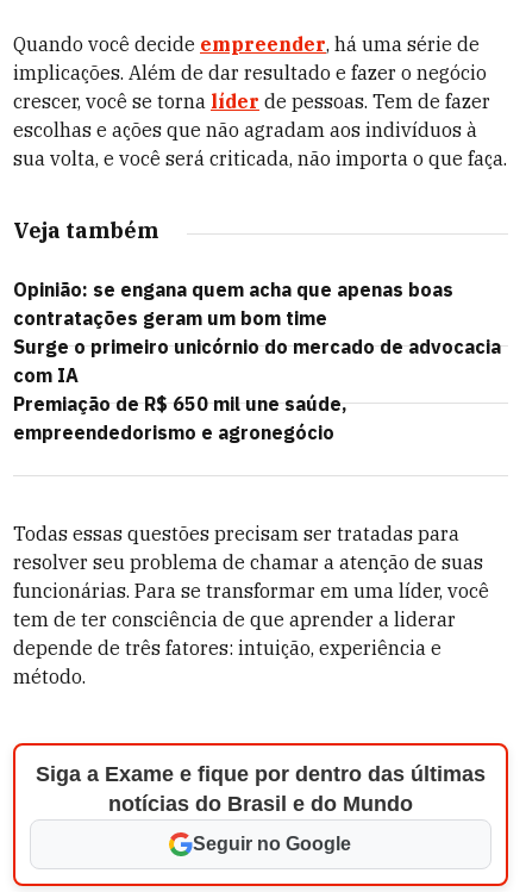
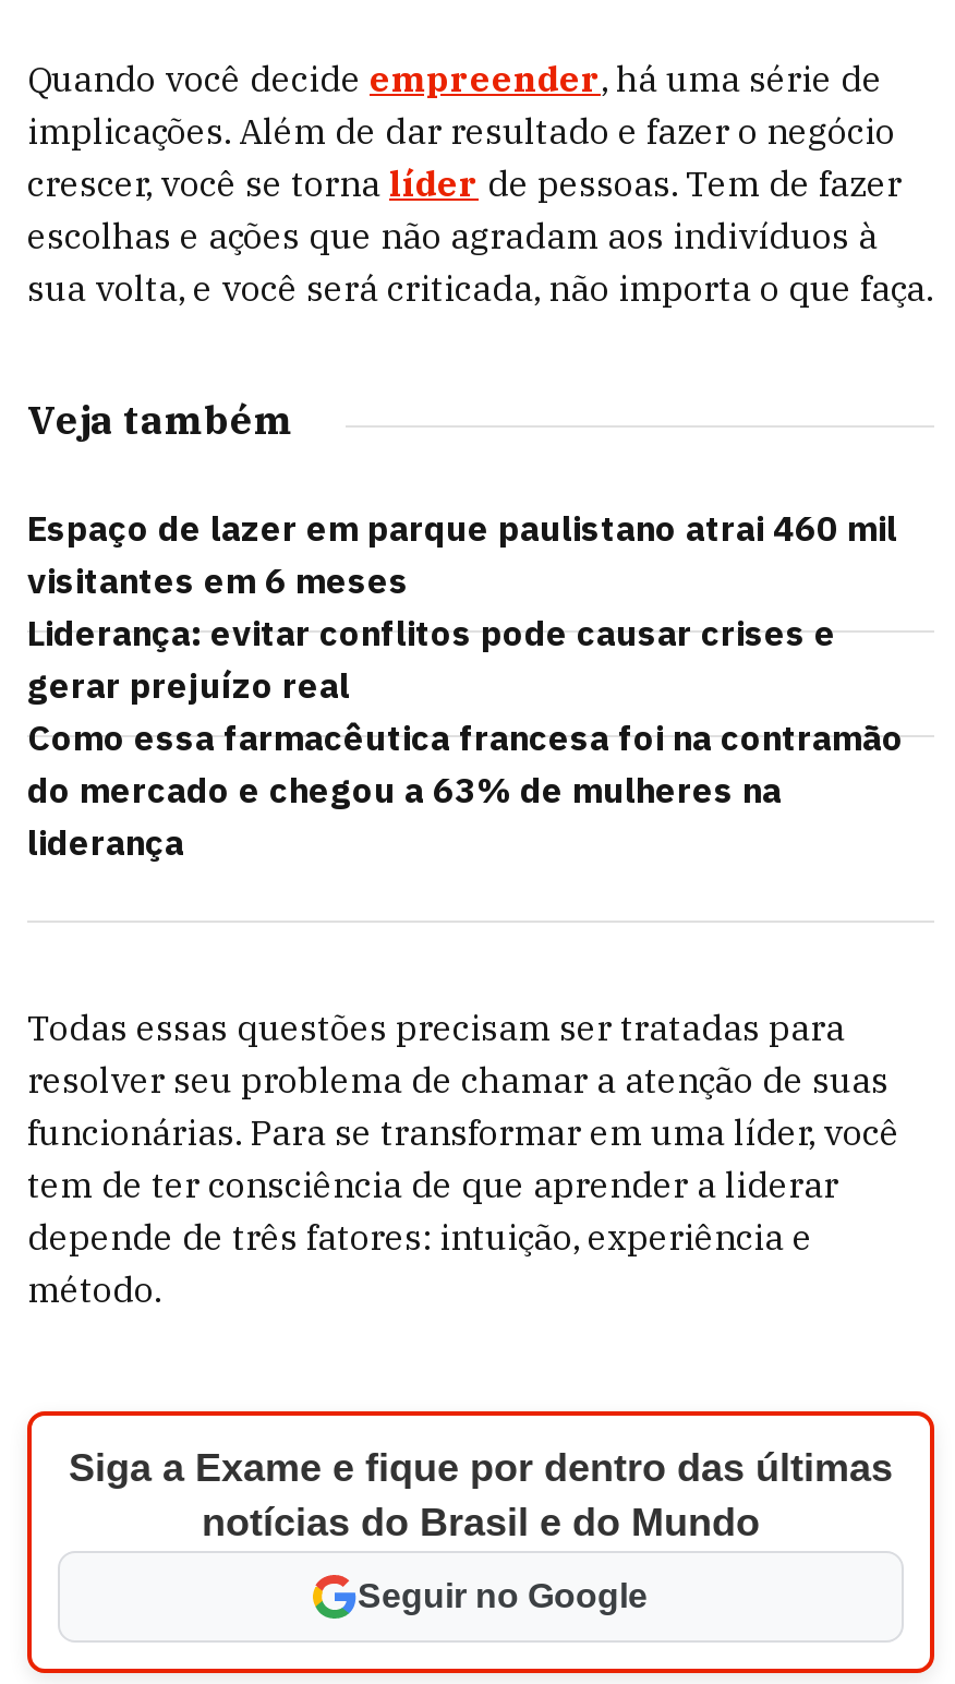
- Opinião: se engana quem acha que apenas boas
- contratações geram um bom time
- Surge o primeiro unicórnio do mercado de advocacia
- com IA
- Premiação de R$ 650 mil une saúde,
- empreendedorismo e agronegócio
+ Espaço de lazer em parque paulistano atrai 460 mil
+ visitantes em 6 meses
+ Liderança: evitar conflitos pode causar crises e
+ gerar prejuízo real
+ Como essa farmacêutica francesa foi na contramão
+ do mercado e chegou a 63% de mulheres na
+ liderança
